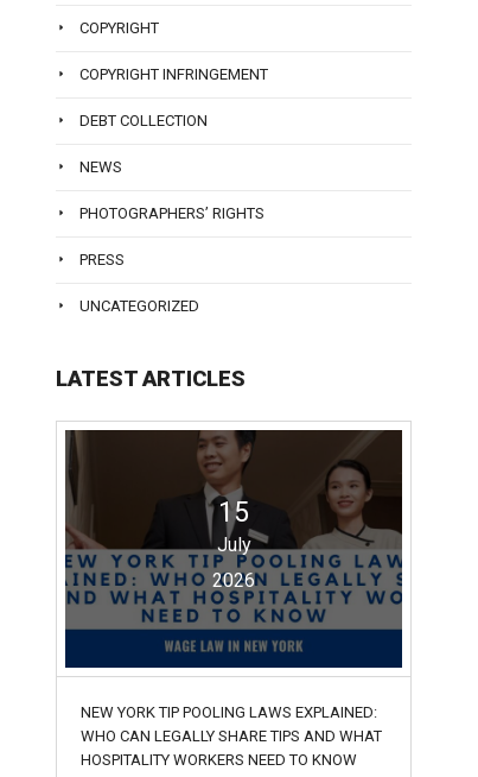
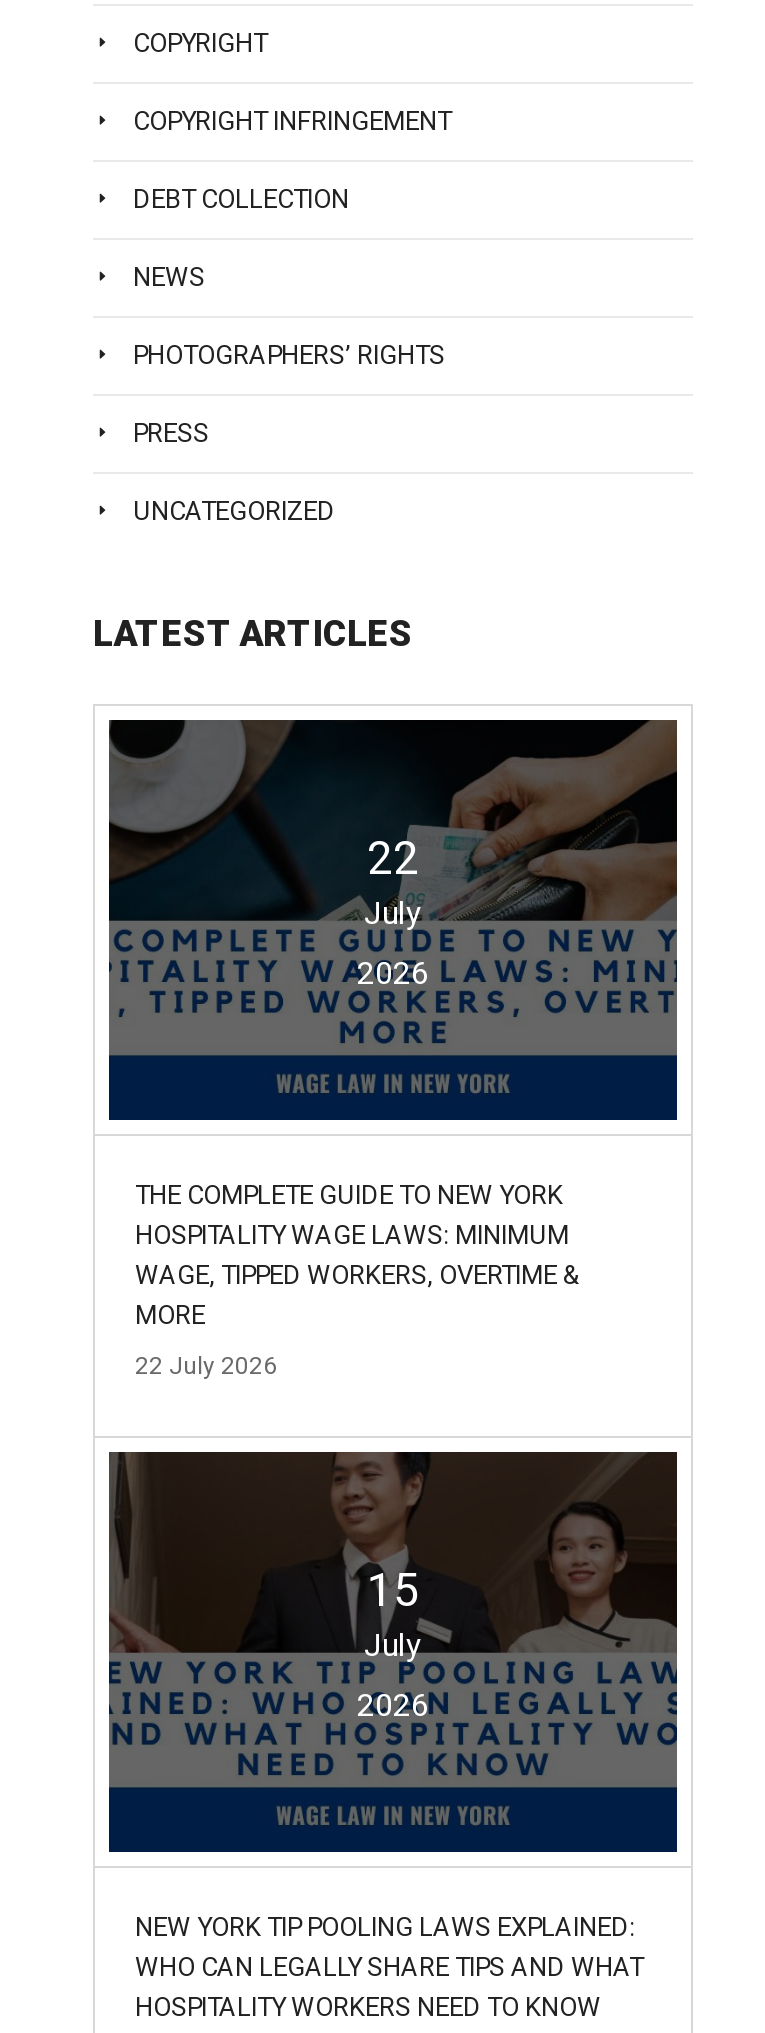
+ [image]
+ 22
+ July
+ 2026

+ THE COMPLETE GUIDE TO NEW YORK
+ HOSPITALITY WAGE LAWS: MINIMUM
+ WAGE, TIPPED WORKERS, OVERTIME &
+ MORE
+ 22 July 2026
